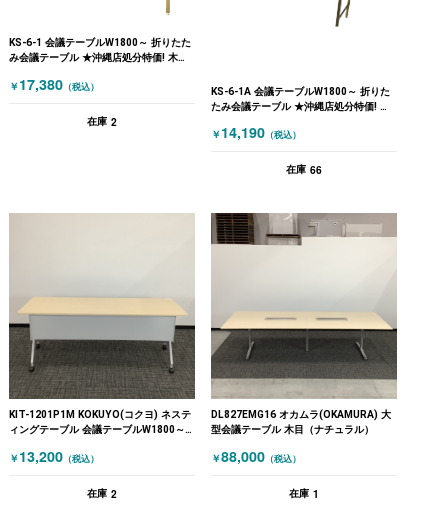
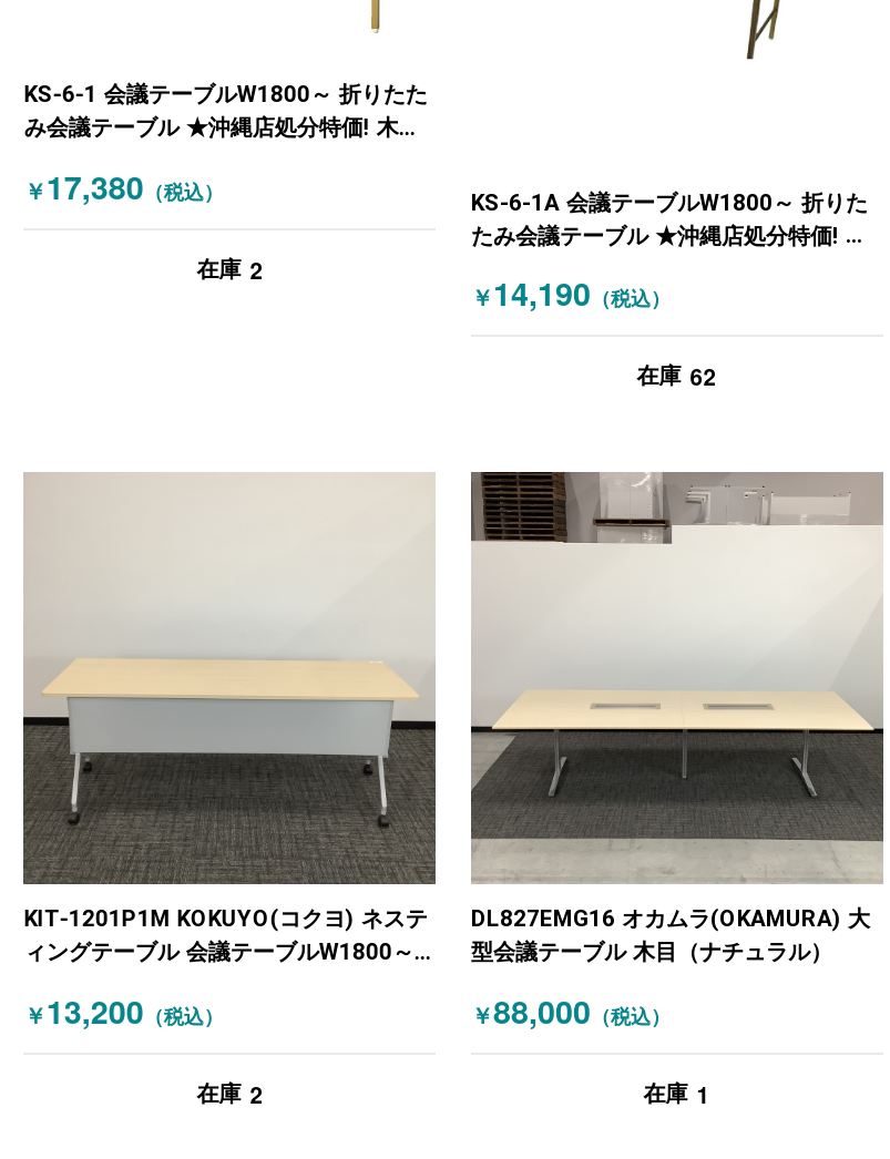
- 在庫 66
+ 在庫 62
